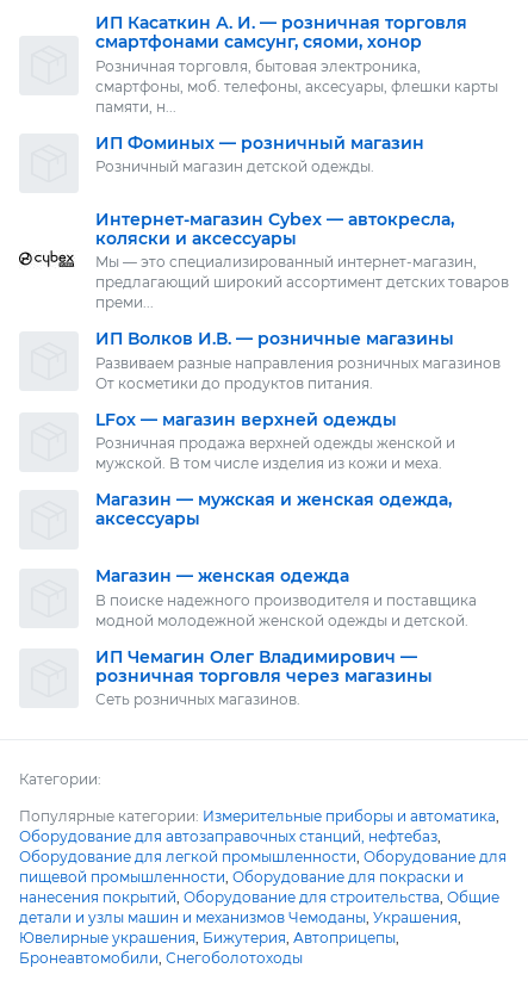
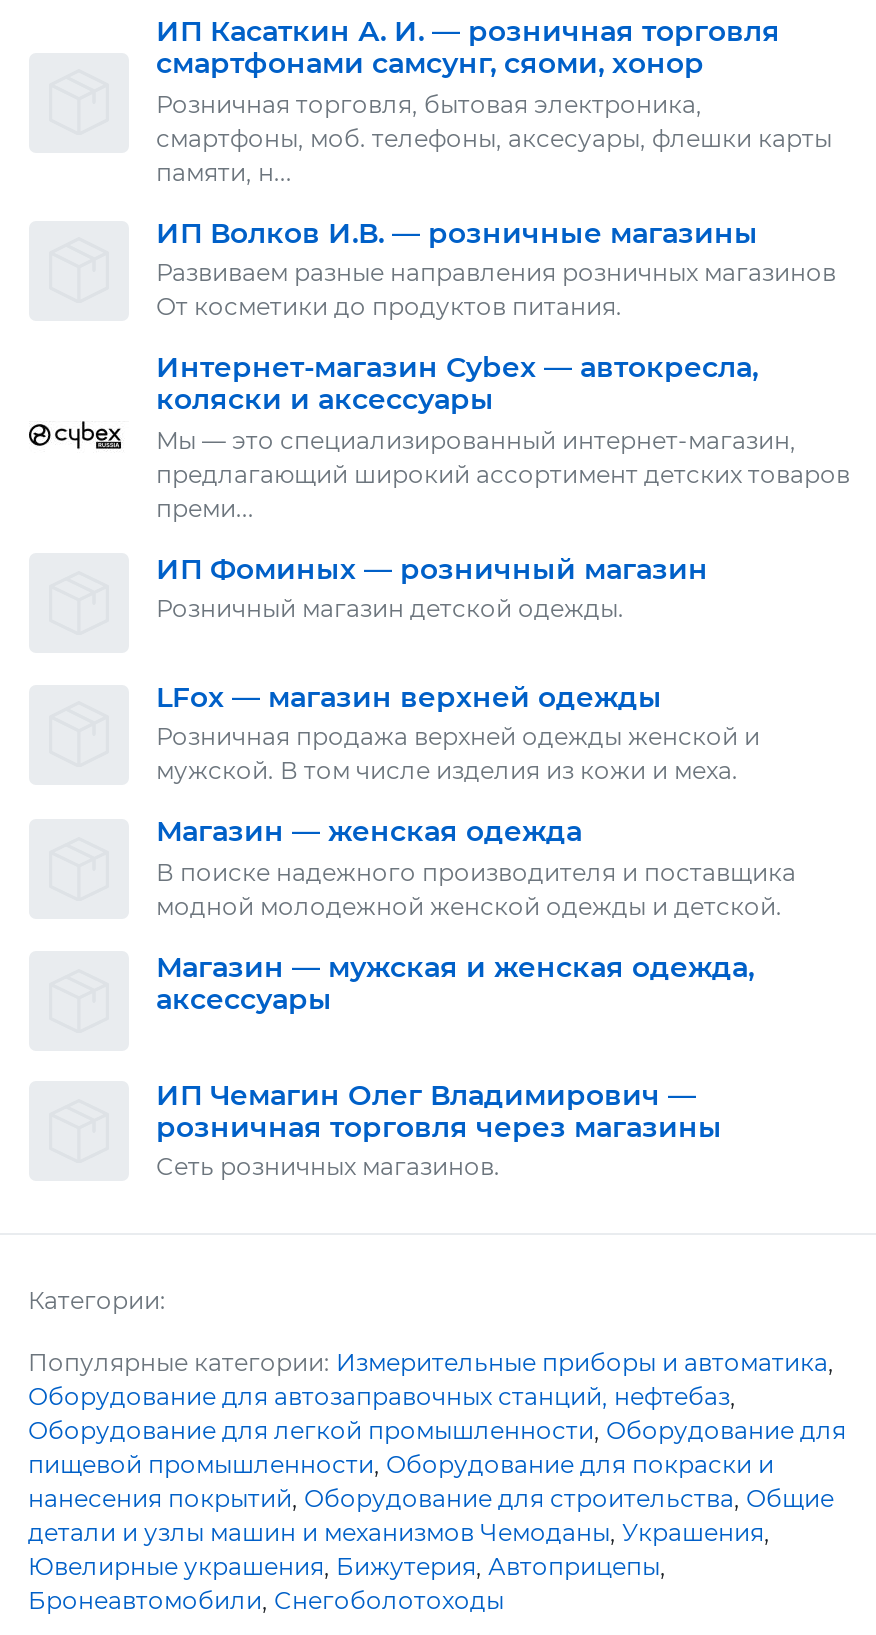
moved down: ИП Фоминых — розничный магазин | Розничный магазин детской одежды.

moved up: ИП Волков И.В. — розничные магазины | Развиваем разные направления розничных магазинов | От косметики до продуктов питания.

moved down: Магазин — мужская и женская одежда, | аксессуары

moved up: Магазин — женская одежда | В поиске надежного производителя и поставщика | модной молодежной женской одежды и детской.
